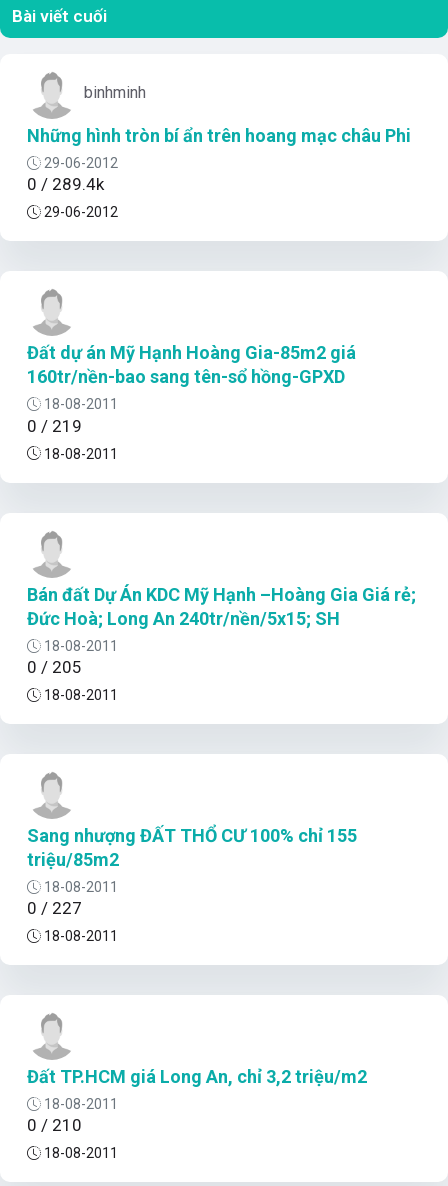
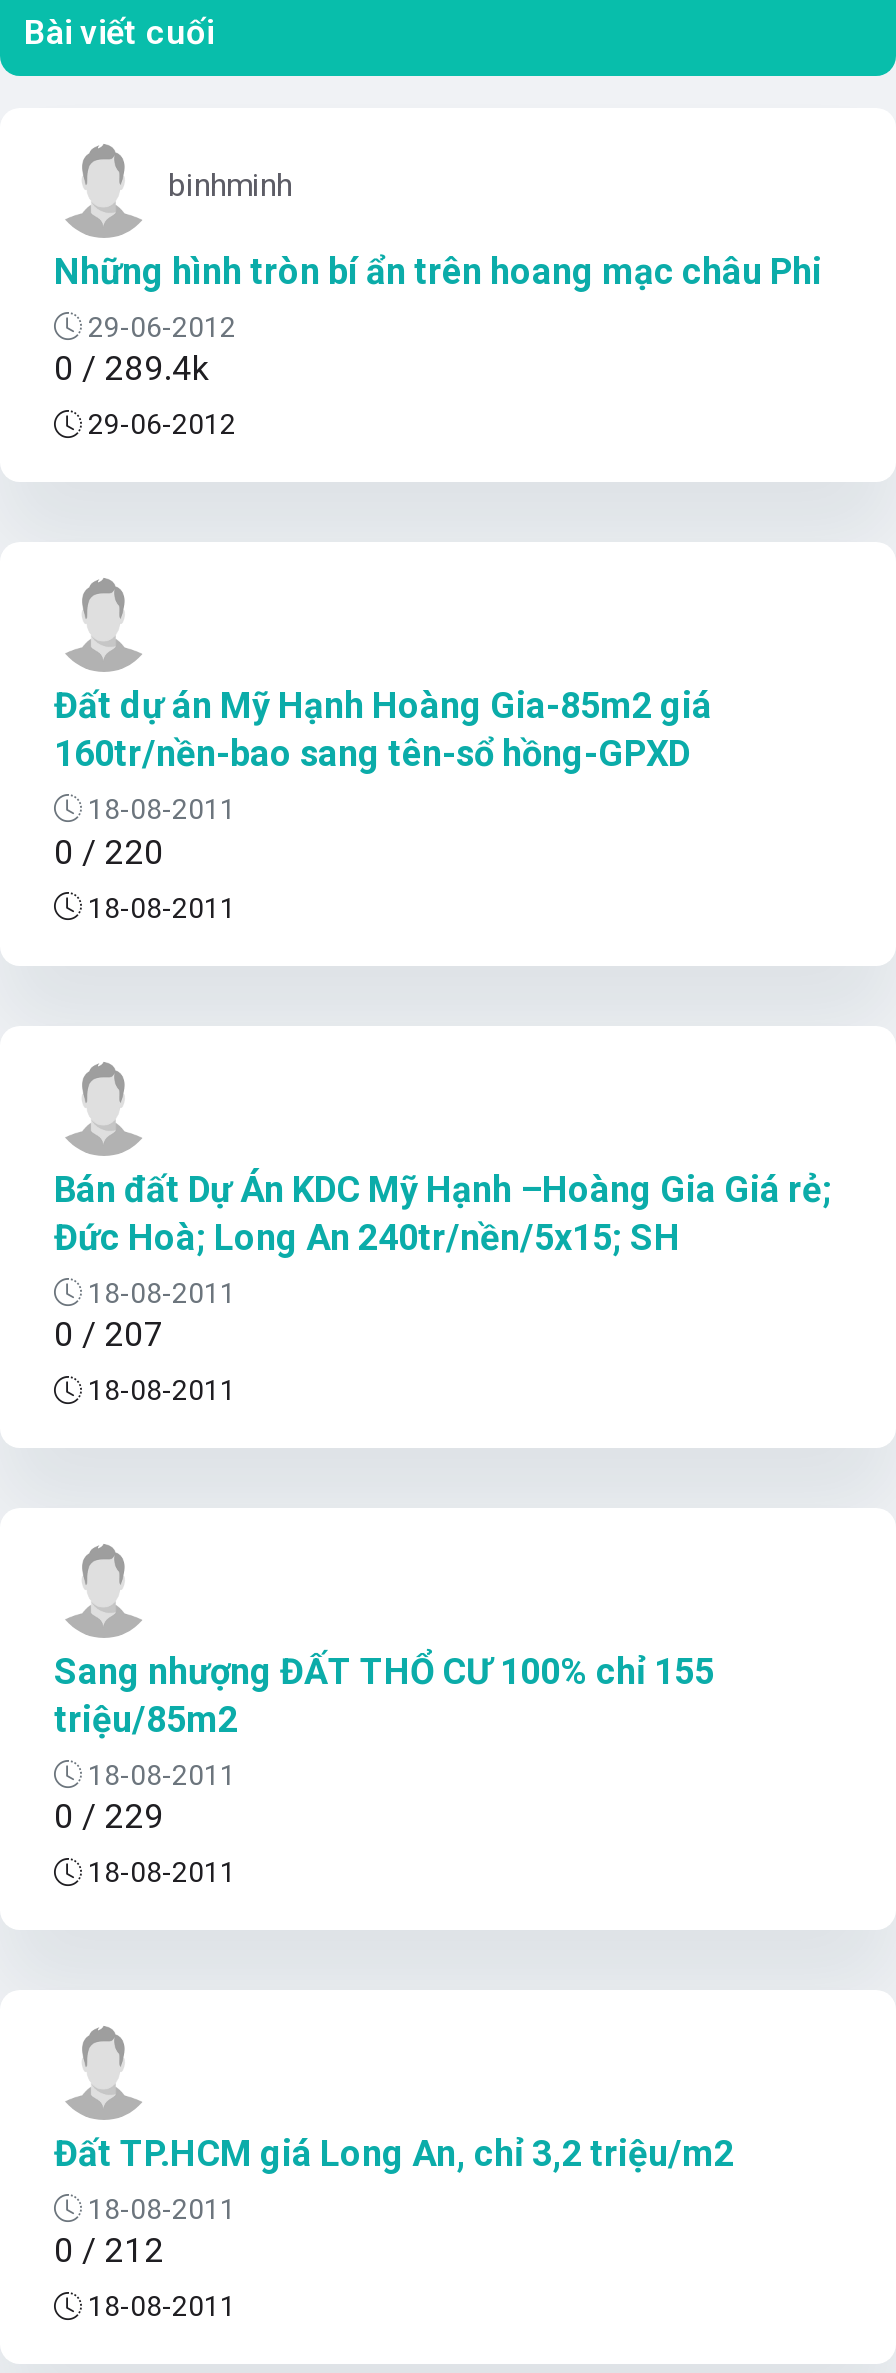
- 0 / 219
+ 0 / 220

- 0 / 205
+ 0 / 207

- 0 / 227
+ 0 / 229

- 0 / 210
+ 0 / 212
